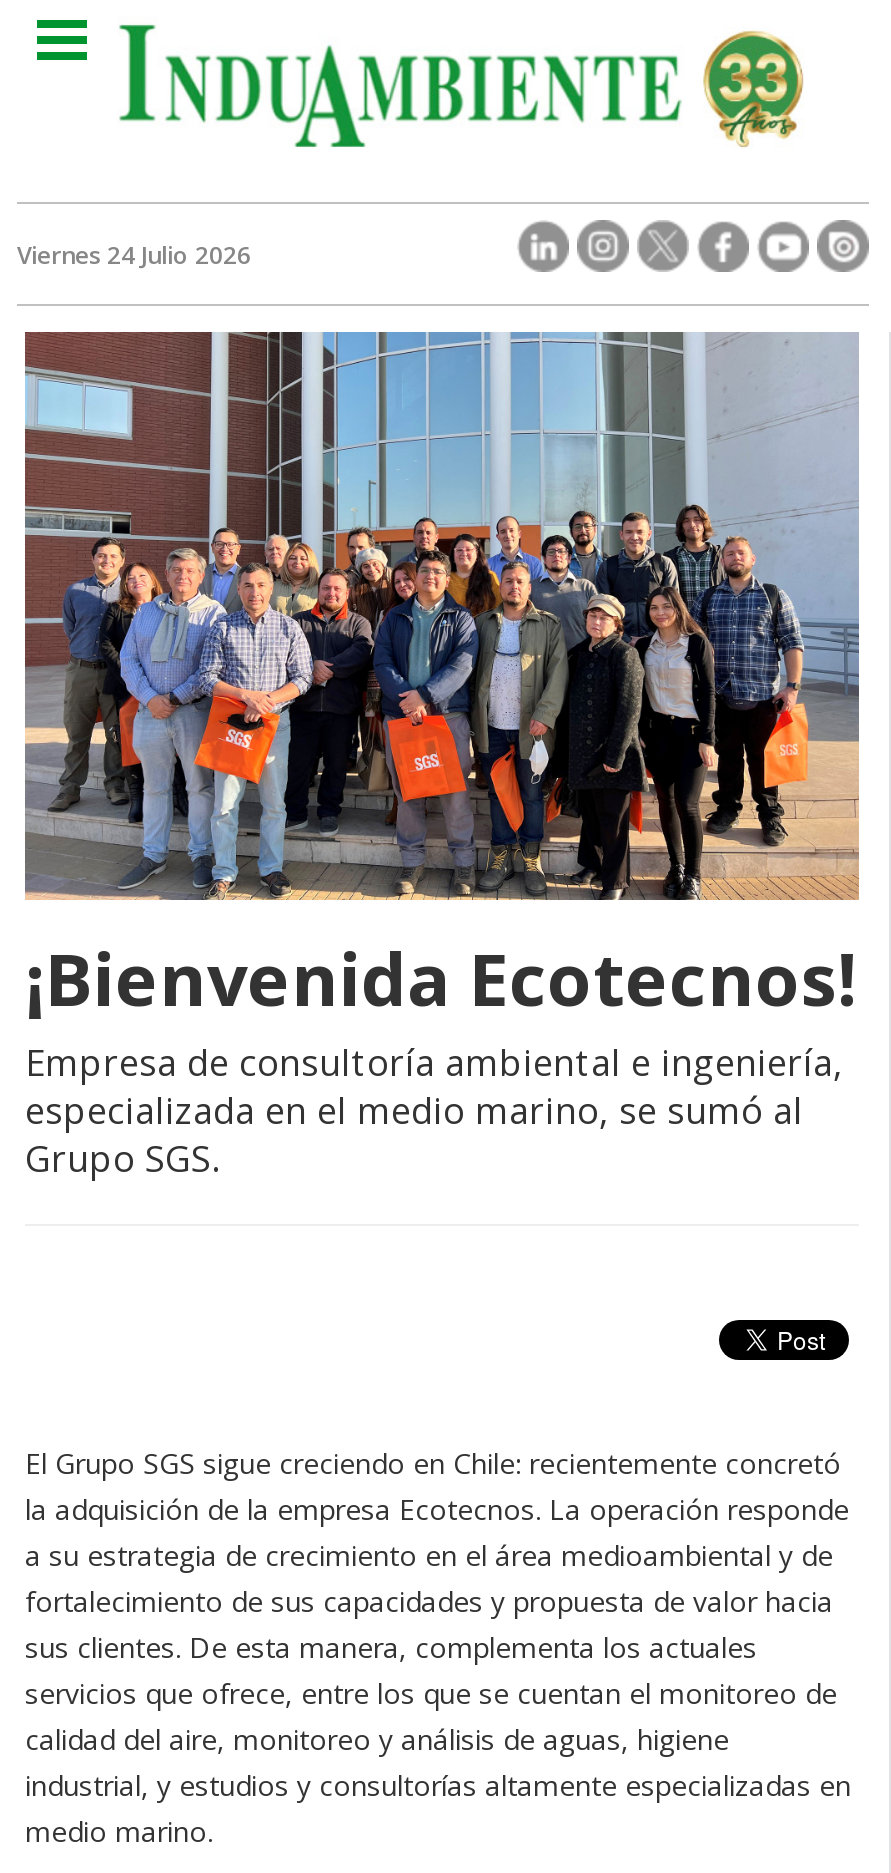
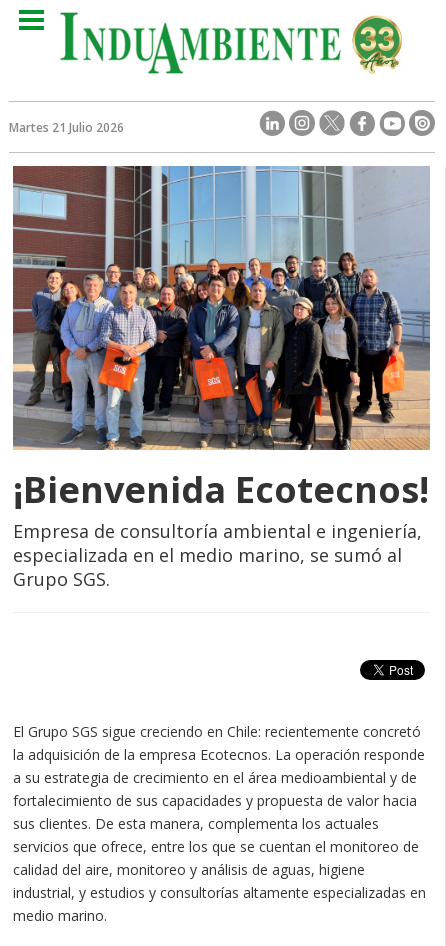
- Viernes 24 Julio 2026
+ Martes 21 Julio 2026
